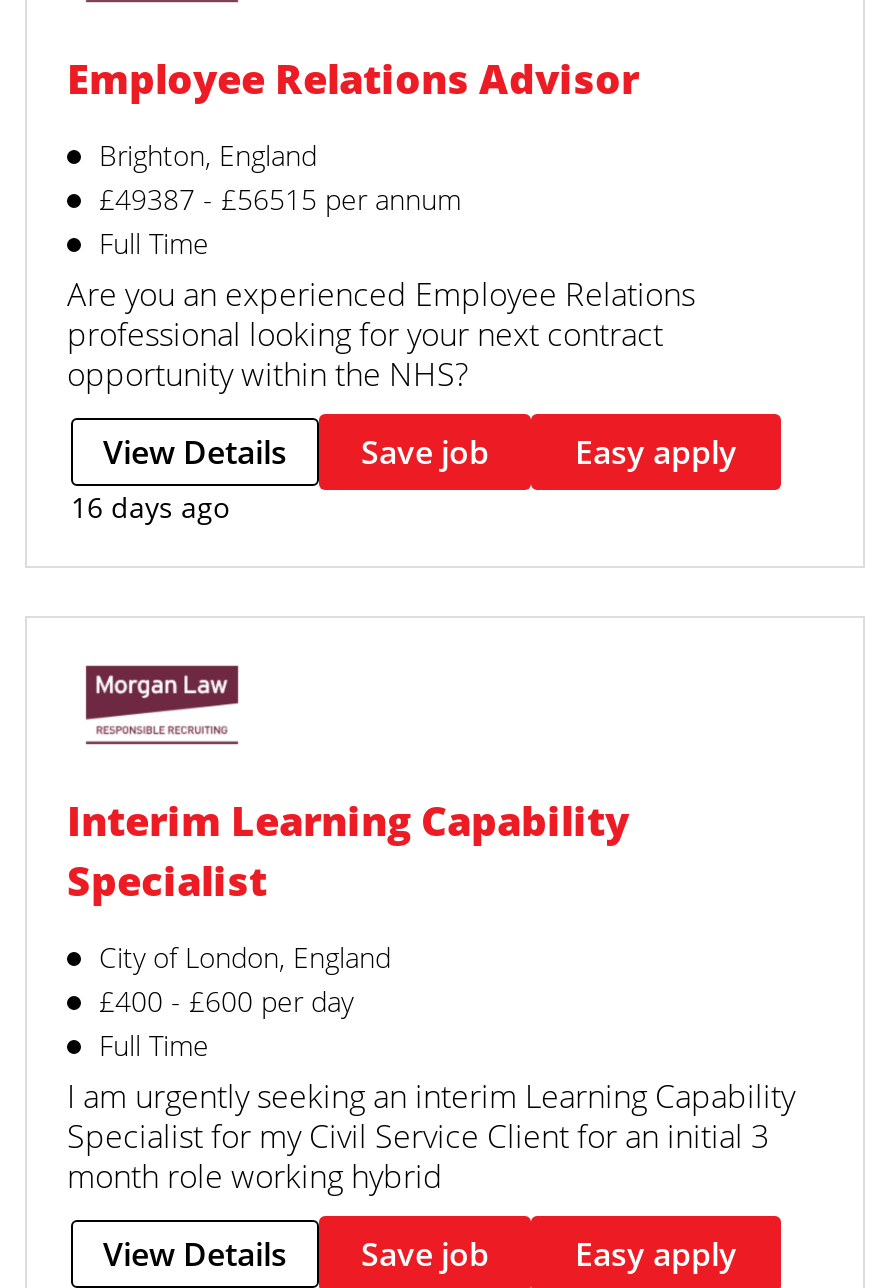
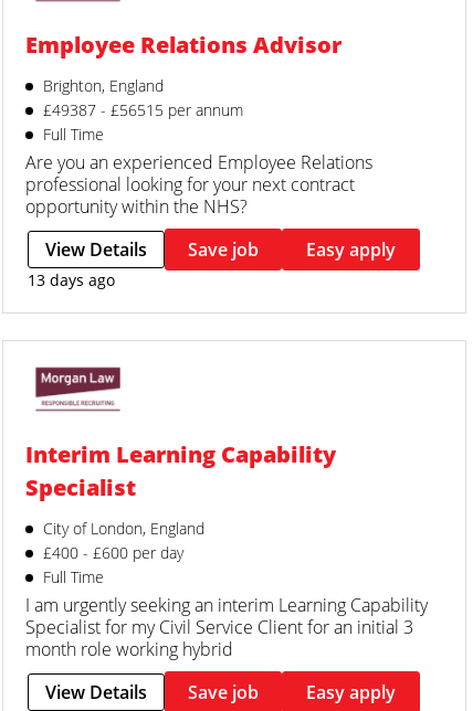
- 16 days ago
+ 13 days ago
